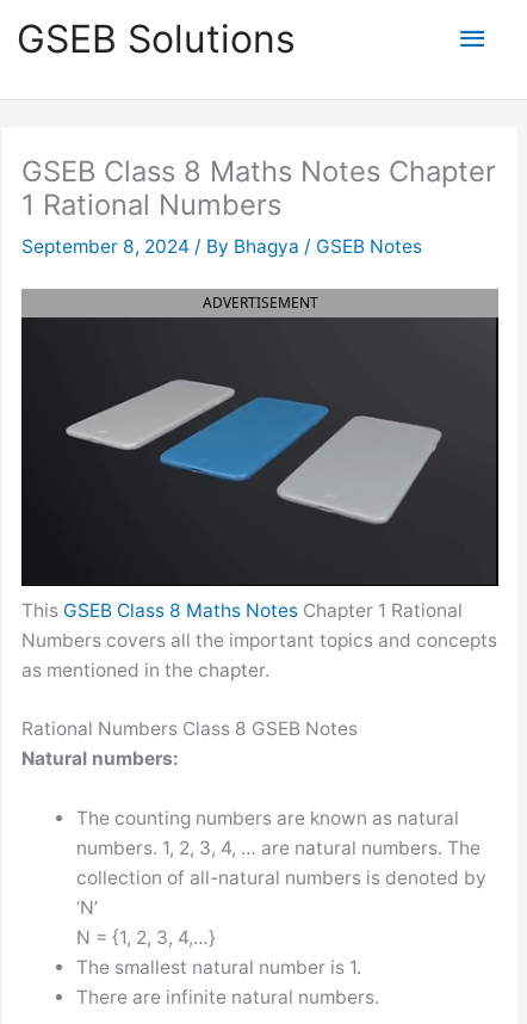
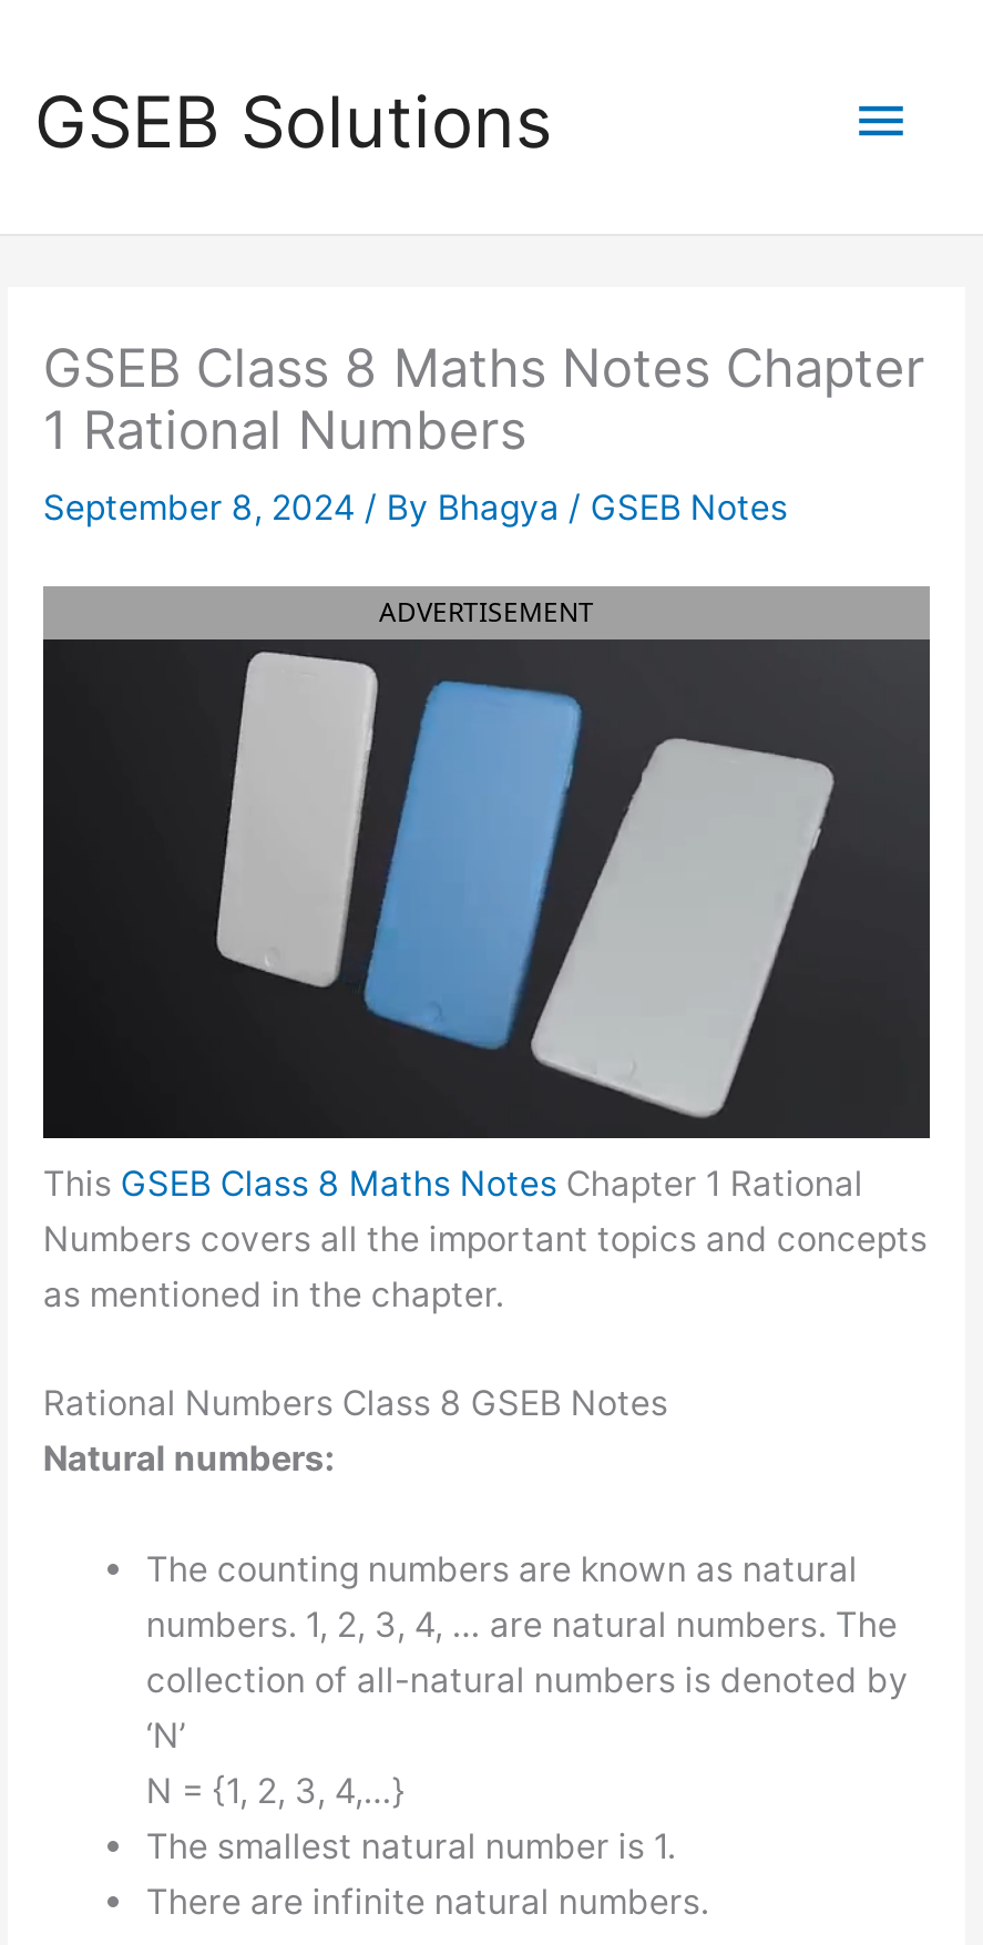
- [image]
+ [image]
